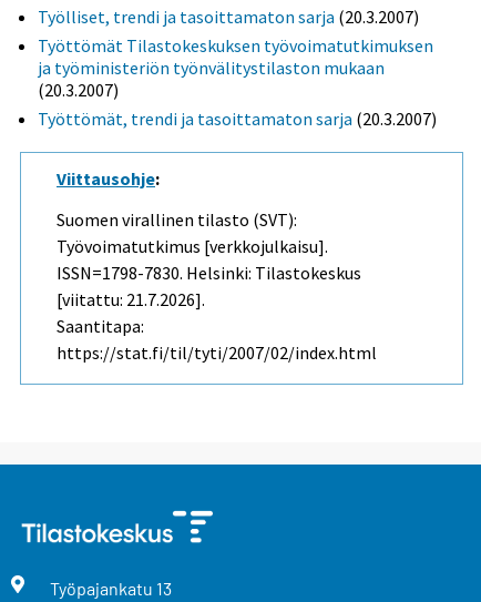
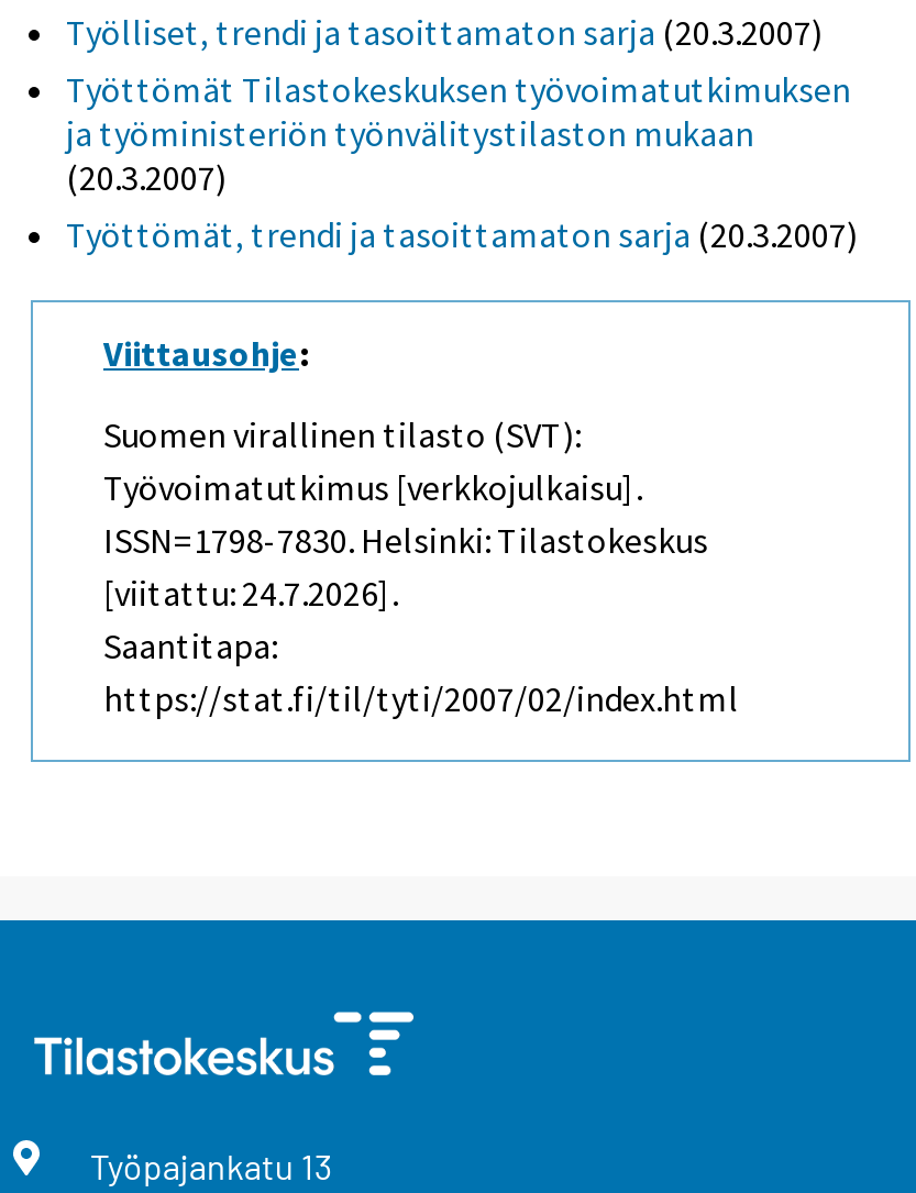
- [viitattu: 21.7.2026].
+ [viitattu: 24.7.2026].
